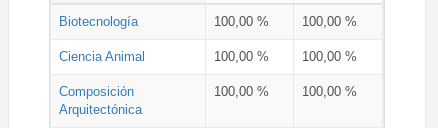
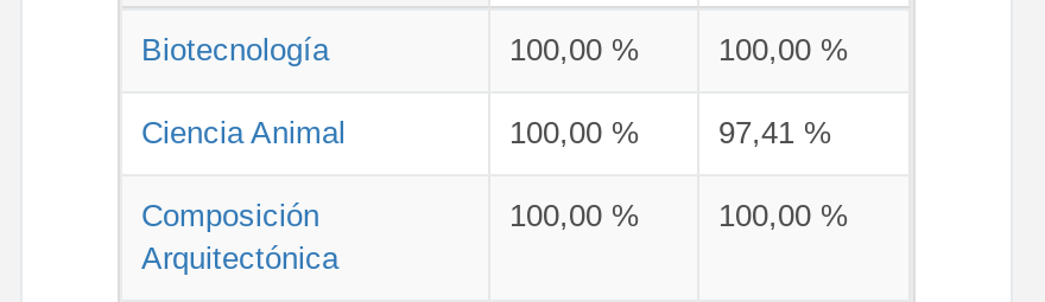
- 100,00 %
+ 97,41 %
